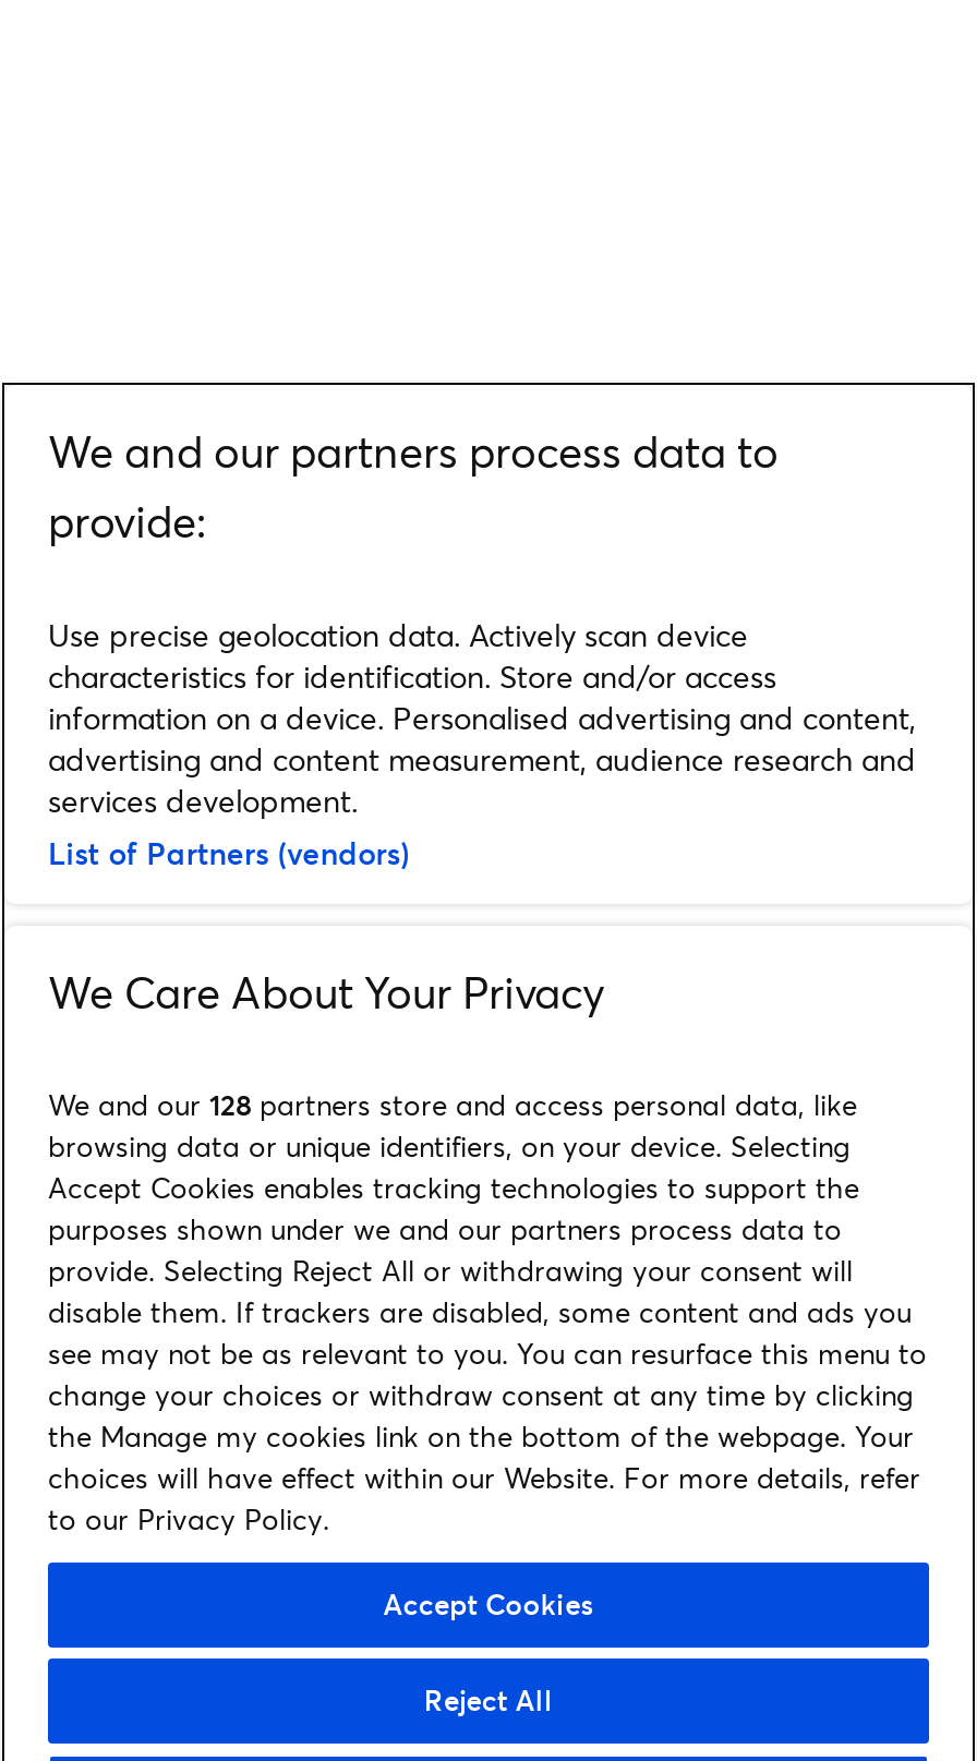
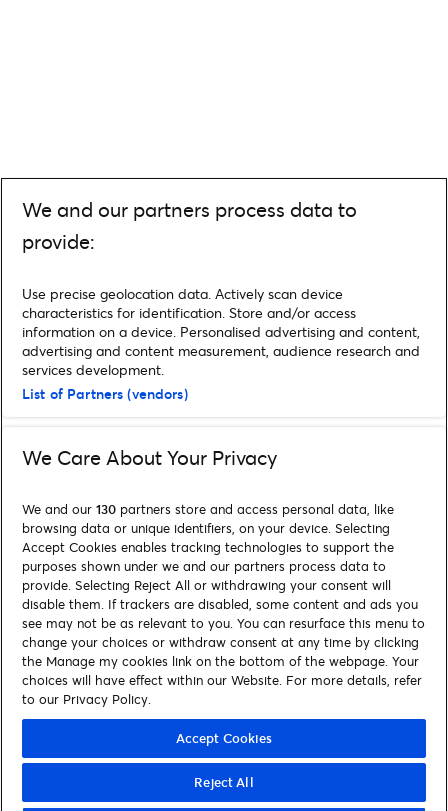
- We and our 128 partners store and access personal data, like
+ We and our 130 partners store and access personal data, like
